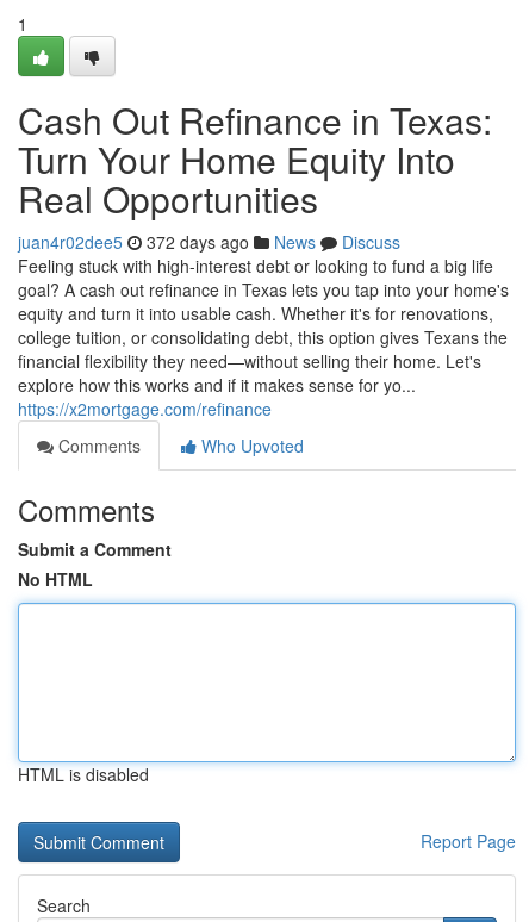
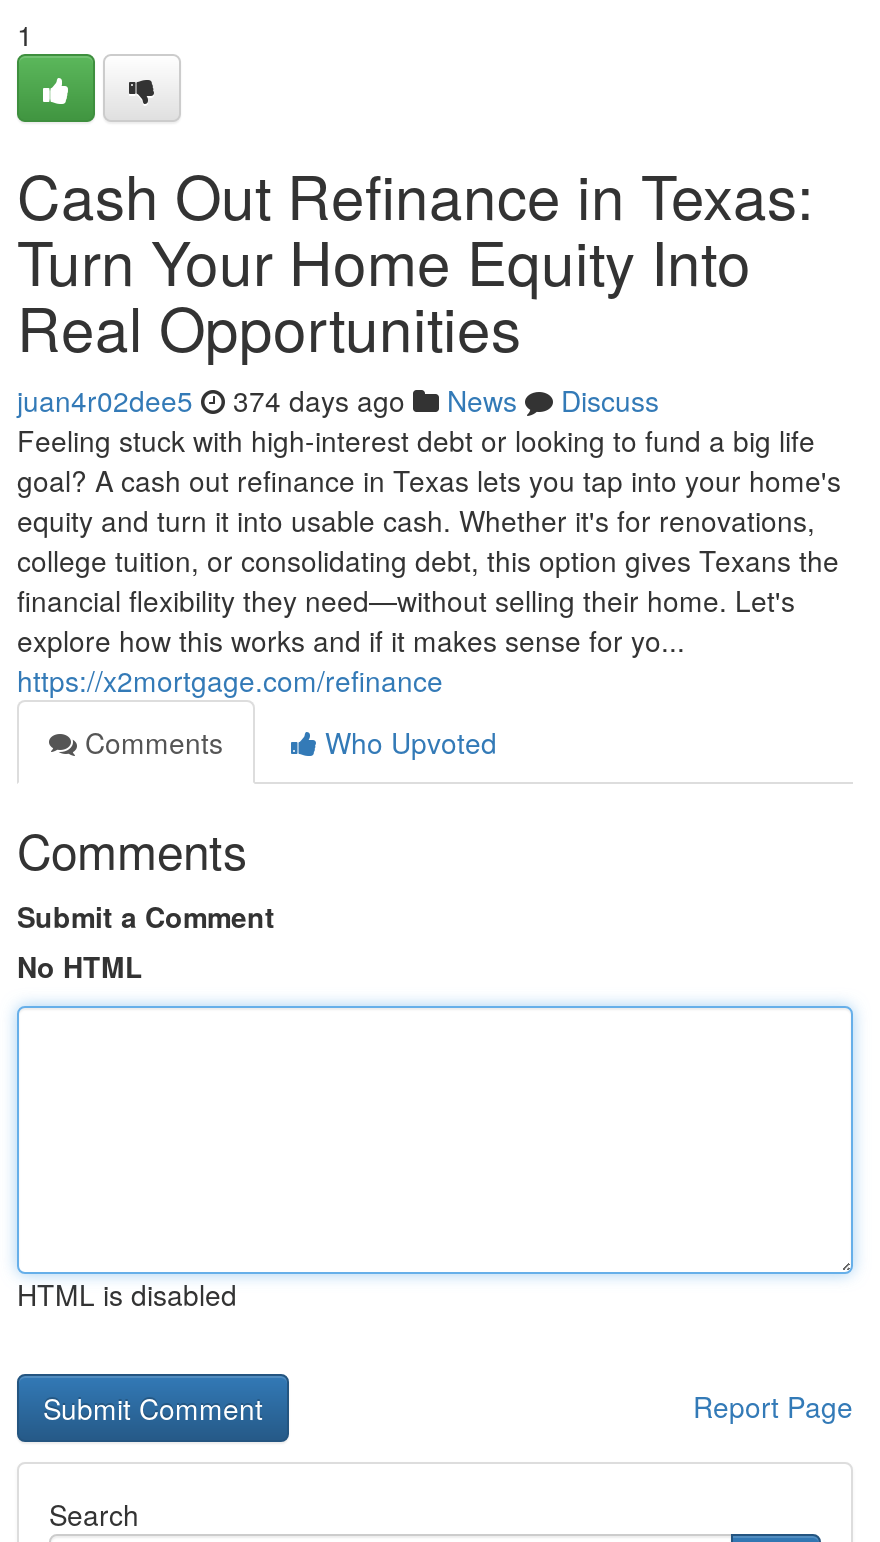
- juan4r02dee5 372 days ago News Discuss
+ juan4r02dee5 374 days ago News Discuss
